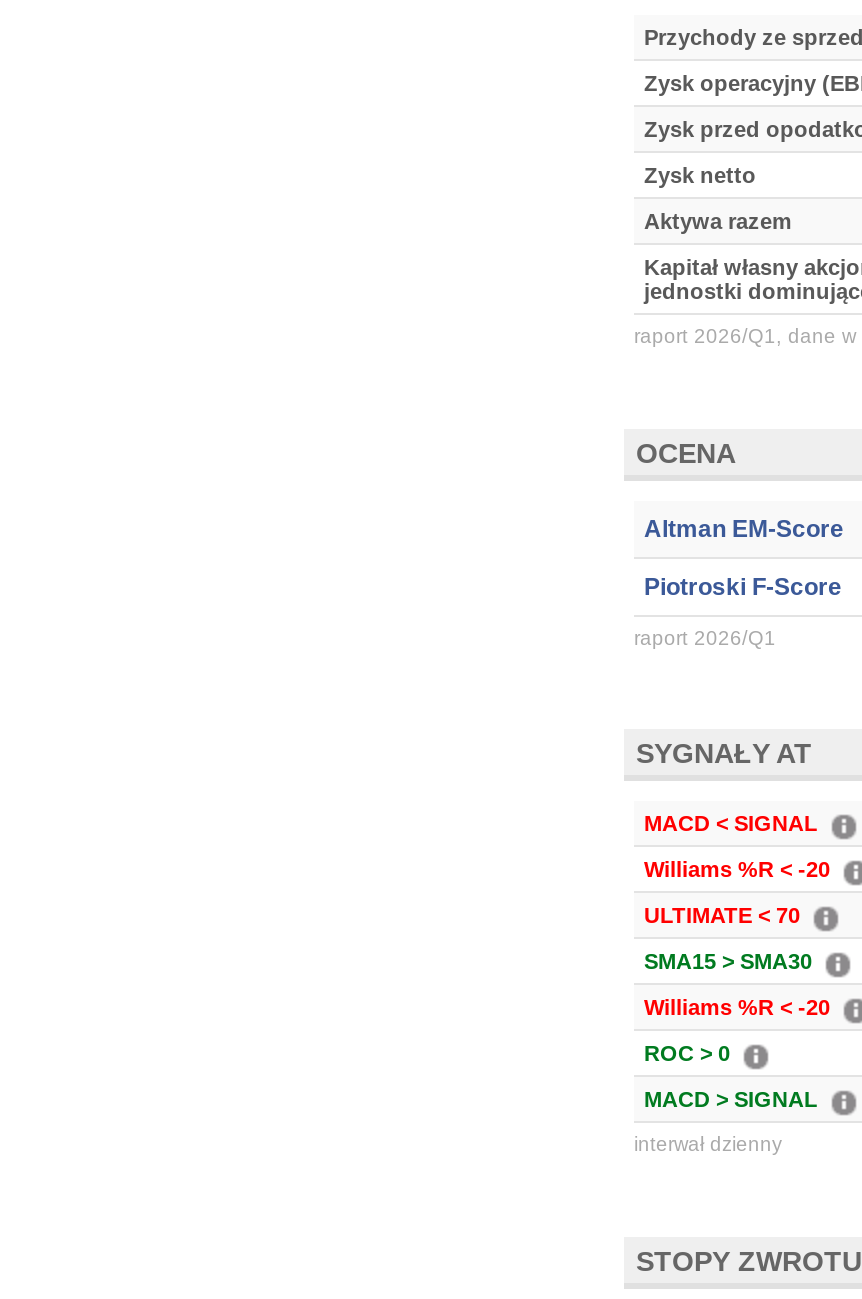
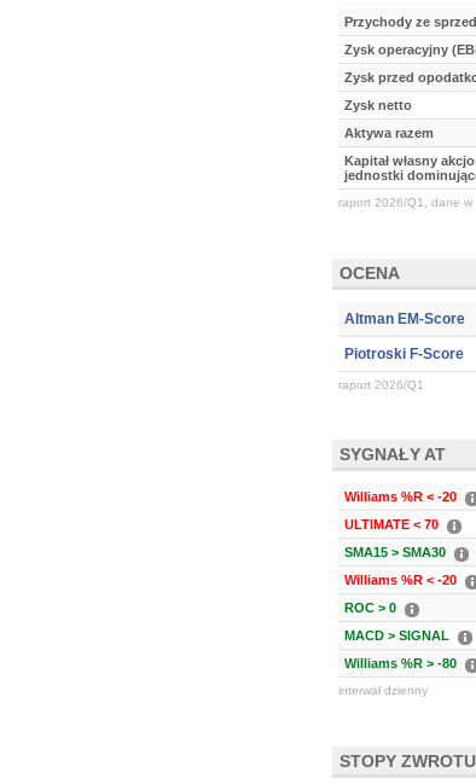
- MACD < SIGNAL

moved up: Williams %R < -20 | ULTIMATE < 70 | SMA15 > SMA30 | Williams %R < -20 | ROC > 0 | MACD > SIGNAL

+ Williams %R > -80
